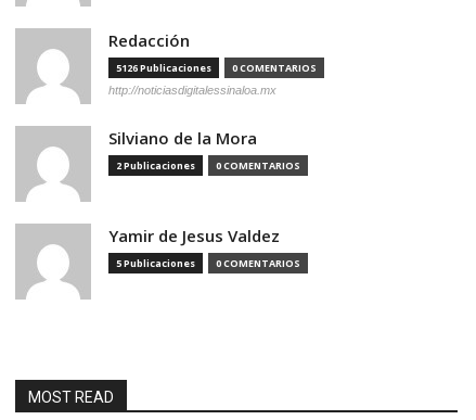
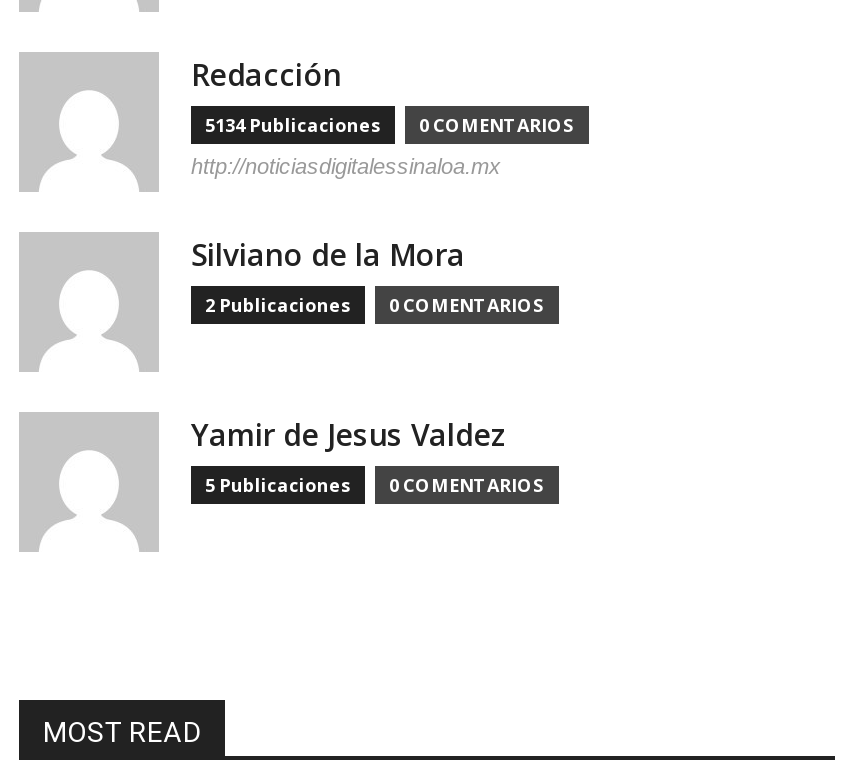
- 5126 Publicaciones
+ 5134 Publicaciones
